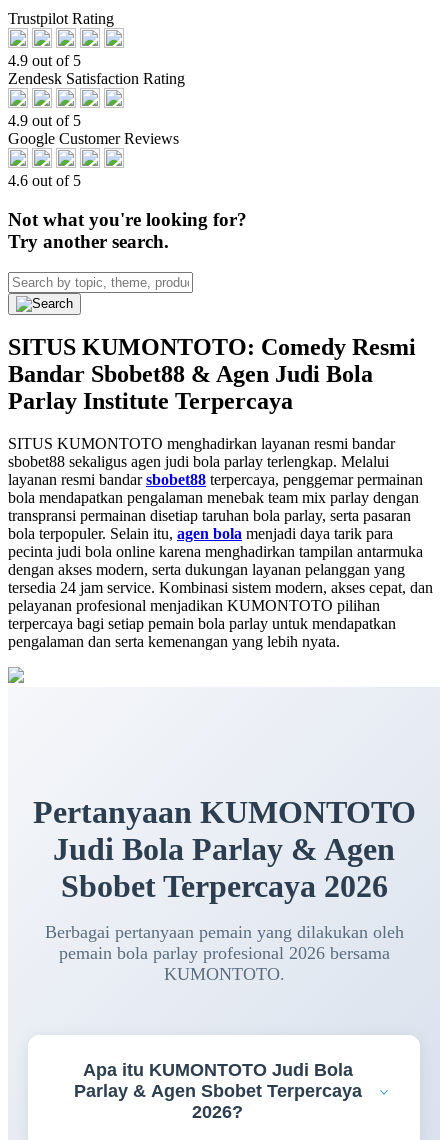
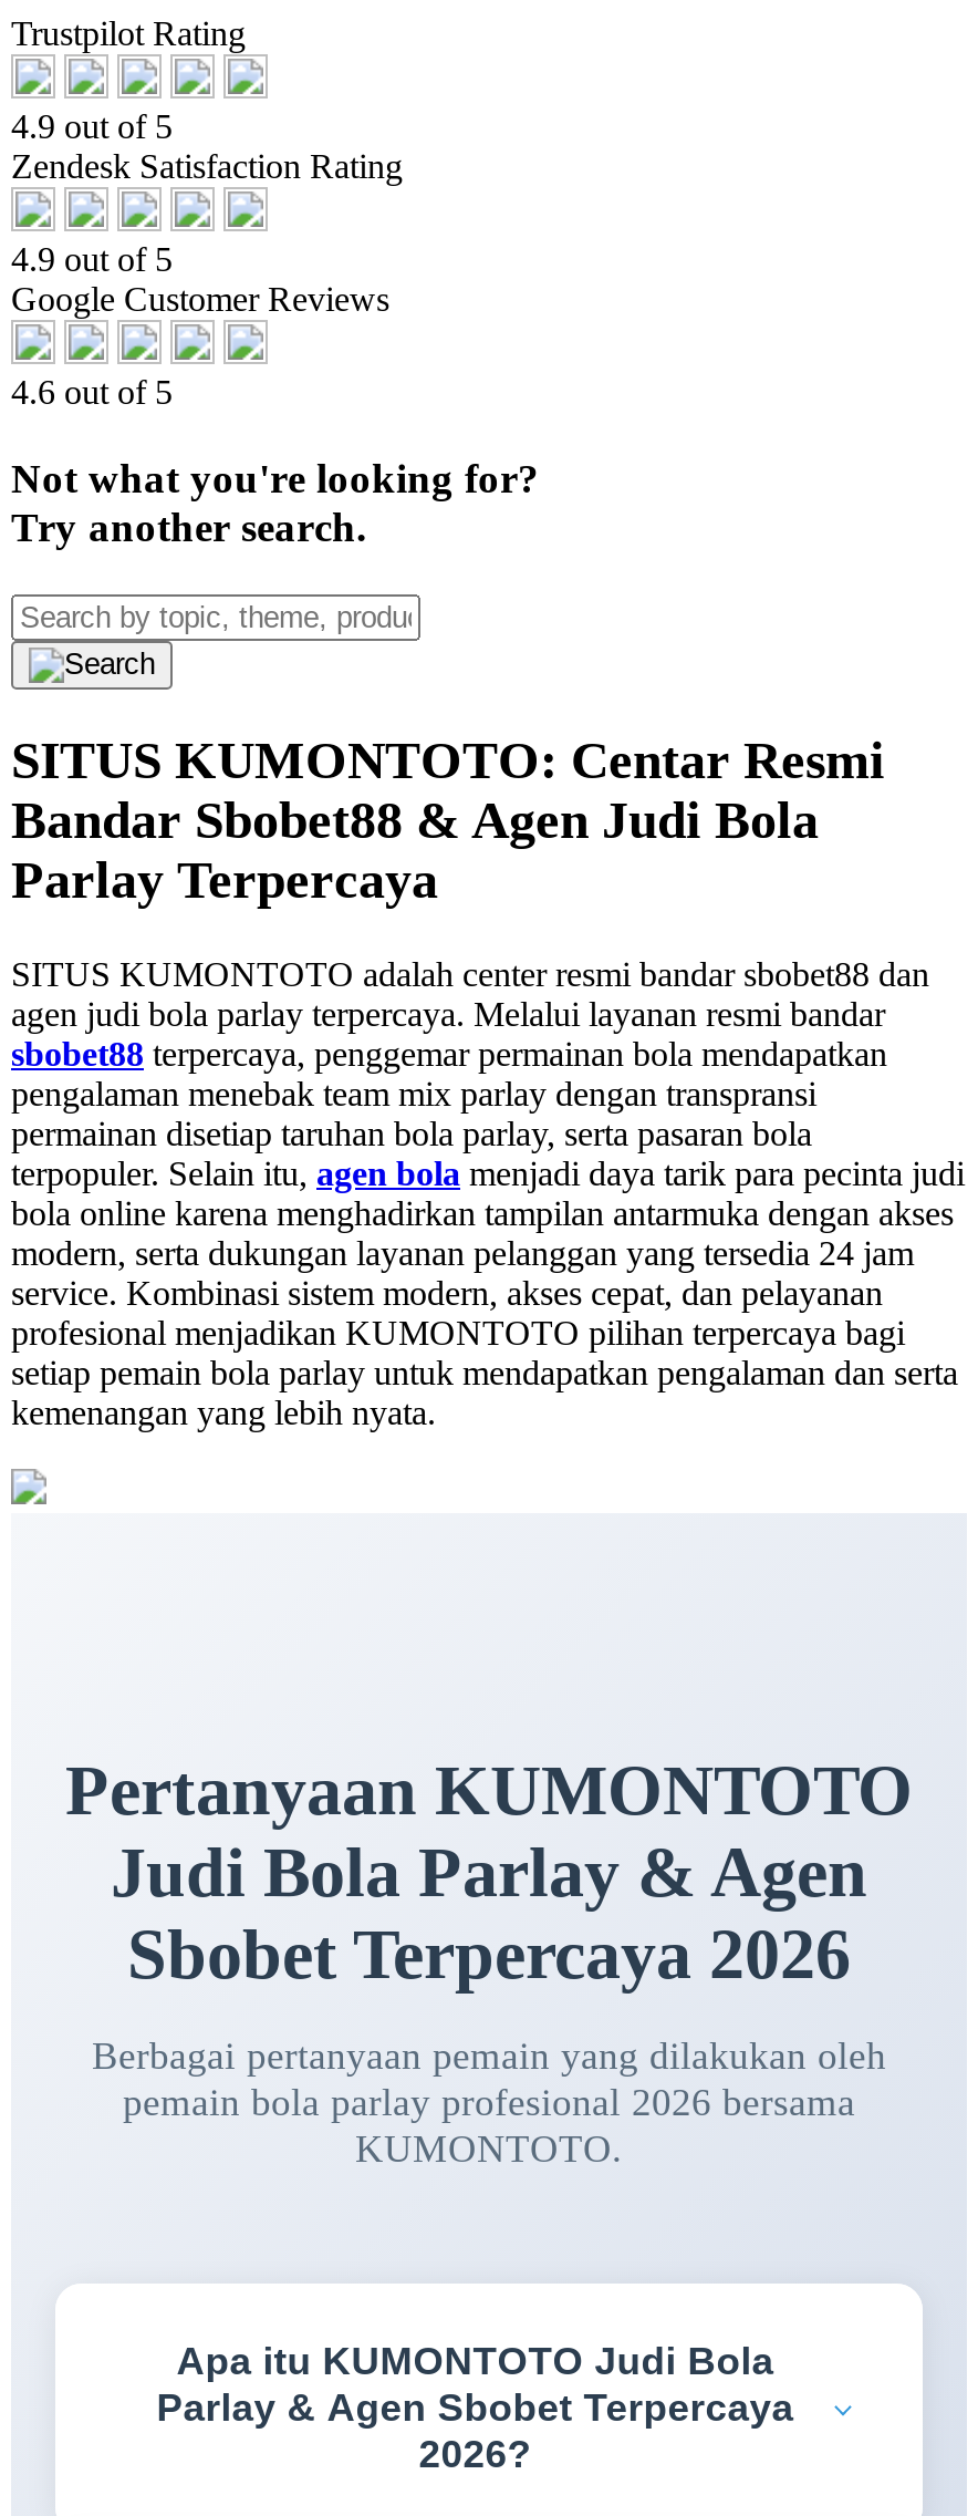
- SITUS KUMONTOTO: Comedy Resmi
+ SITUS KUMONTOTO: Centar Resmi

- Parlay Institute Terpercaya
+ Parlay Terpercaya

- SITUS KUMONTOTO menghadirkan layanan resmi bandar
- sbobet88 sekaligus agen judi bola parlay terlengkap. Melalui
- layanan resmi bandar sbobet88 terpercaya, penggemar permainan
- bola mendapatkan pengalaman menebak team mix parlay dengan
- transpransi permainan disetiap taruhan bola parlay, serta pasaran
- bola terpopuler. Selain itu, agen bola menjadi daya tarik para
- pecinta judi bola online karena menghadirkan tampilan antarmuka
- dengan akses modern, serta dukungan layanan pelanggan yang
- tersedia 24 jam service. Kombinasi sistem modern, akses cepat, dan
- pelayanan profesional menjadikan KUMONTOTO pilihan
- terpercaya bagi setiap pemain bola parlay untuk mendapatkan
- pengalaman dan serta kemenangan yang lebih nyata.
+ SITUS KUMONTOTO adalah center resmi bandar sbobet88 dan
+ agen judi bola parlay terpercaya. Melalui layanan resmi bandar
+ sbobet88 terpercaya, penggemar permainan bola mendapatkan
+ pengalaman menebak team mix parlay dengan transpransi
+ permainan disetiap taruhan bola parlay, serta pasaran bola
+ terpopuler. Selain itu, agen bolamenjadi daya tarik para pecinta judi
+ bola online karena menghadirkan tampilan antarmuka dengan akses
+ modern, serta dukungan layanan pelanggan yang tersedia 24 jam
+ service. Kombinasi sistem modern, akses cepat, dan pelayanan
+ profesional menjadikan KUMONTOTO pilihan terpercaya bagi
+ setiap pemain bola parlay untuk mendapatkan pengalaman dan serta
+ kemenangan yang lebih nyata.
